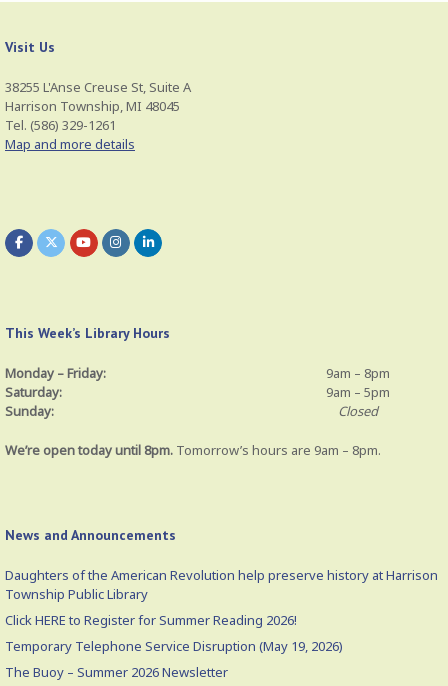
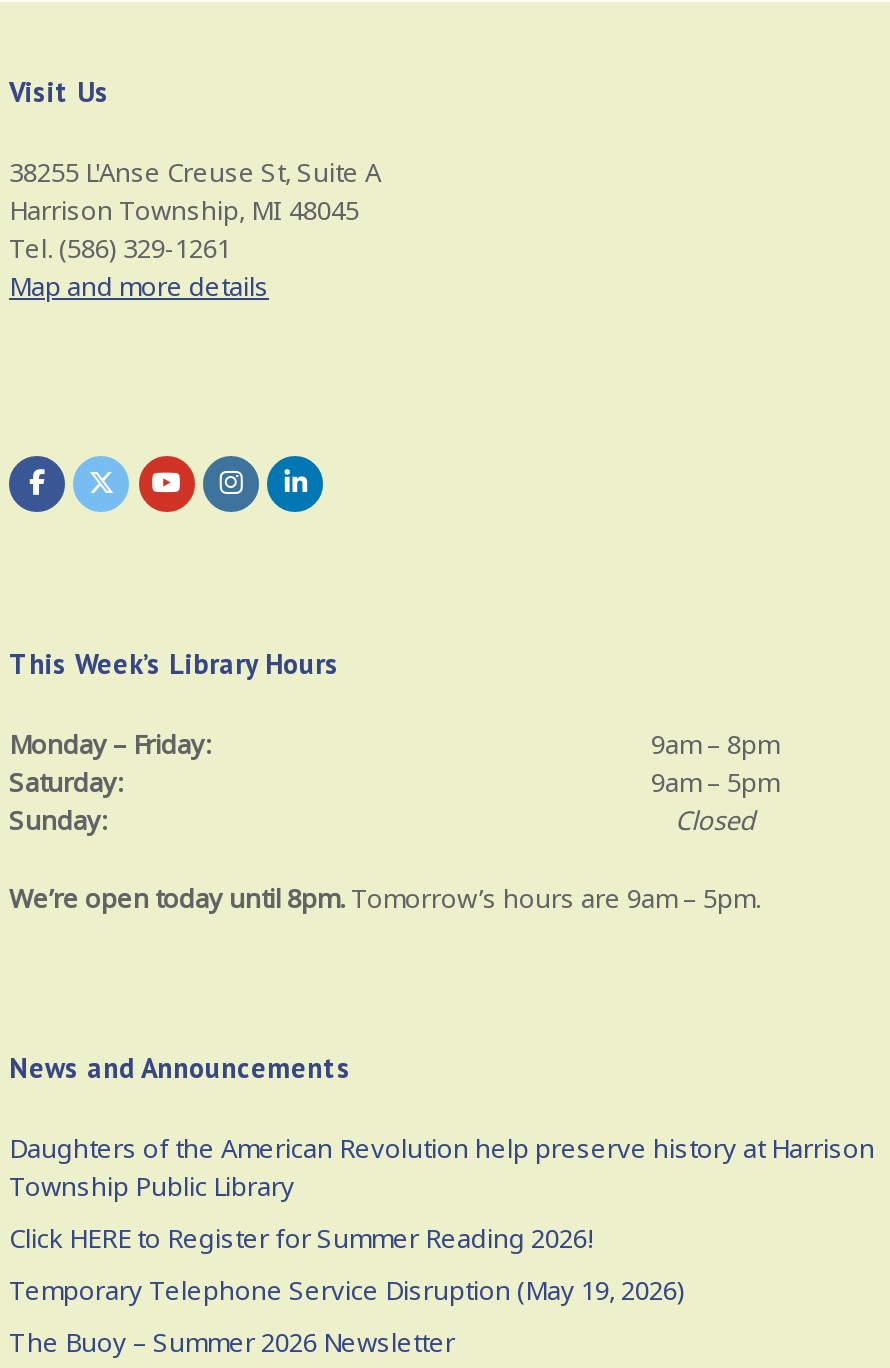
- We’re open today until 8pm. Tomorrow’s hours are 9am – 8pm.
+ We’re open today until 8pm. Tomorrow’s hours are 9am – 5pm.
